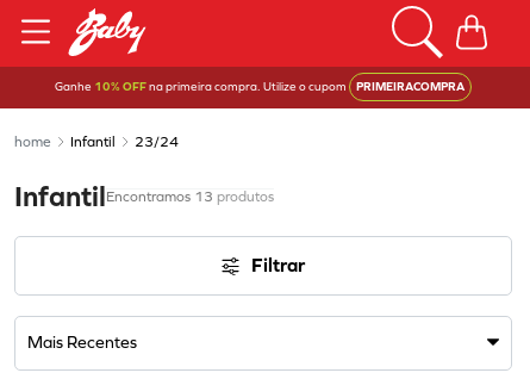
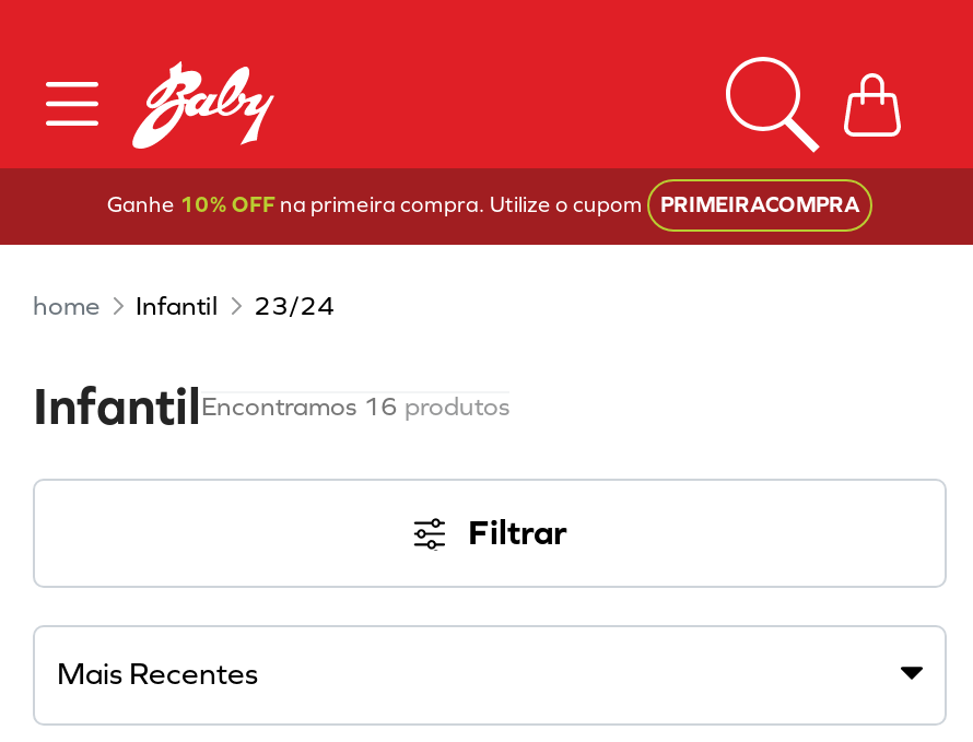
- 13 produtos
+ 16 produtos
